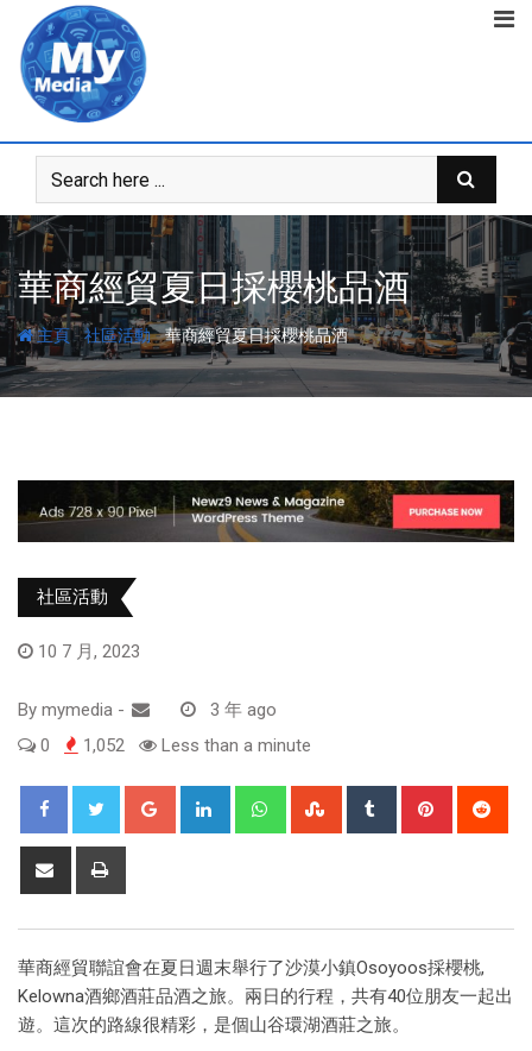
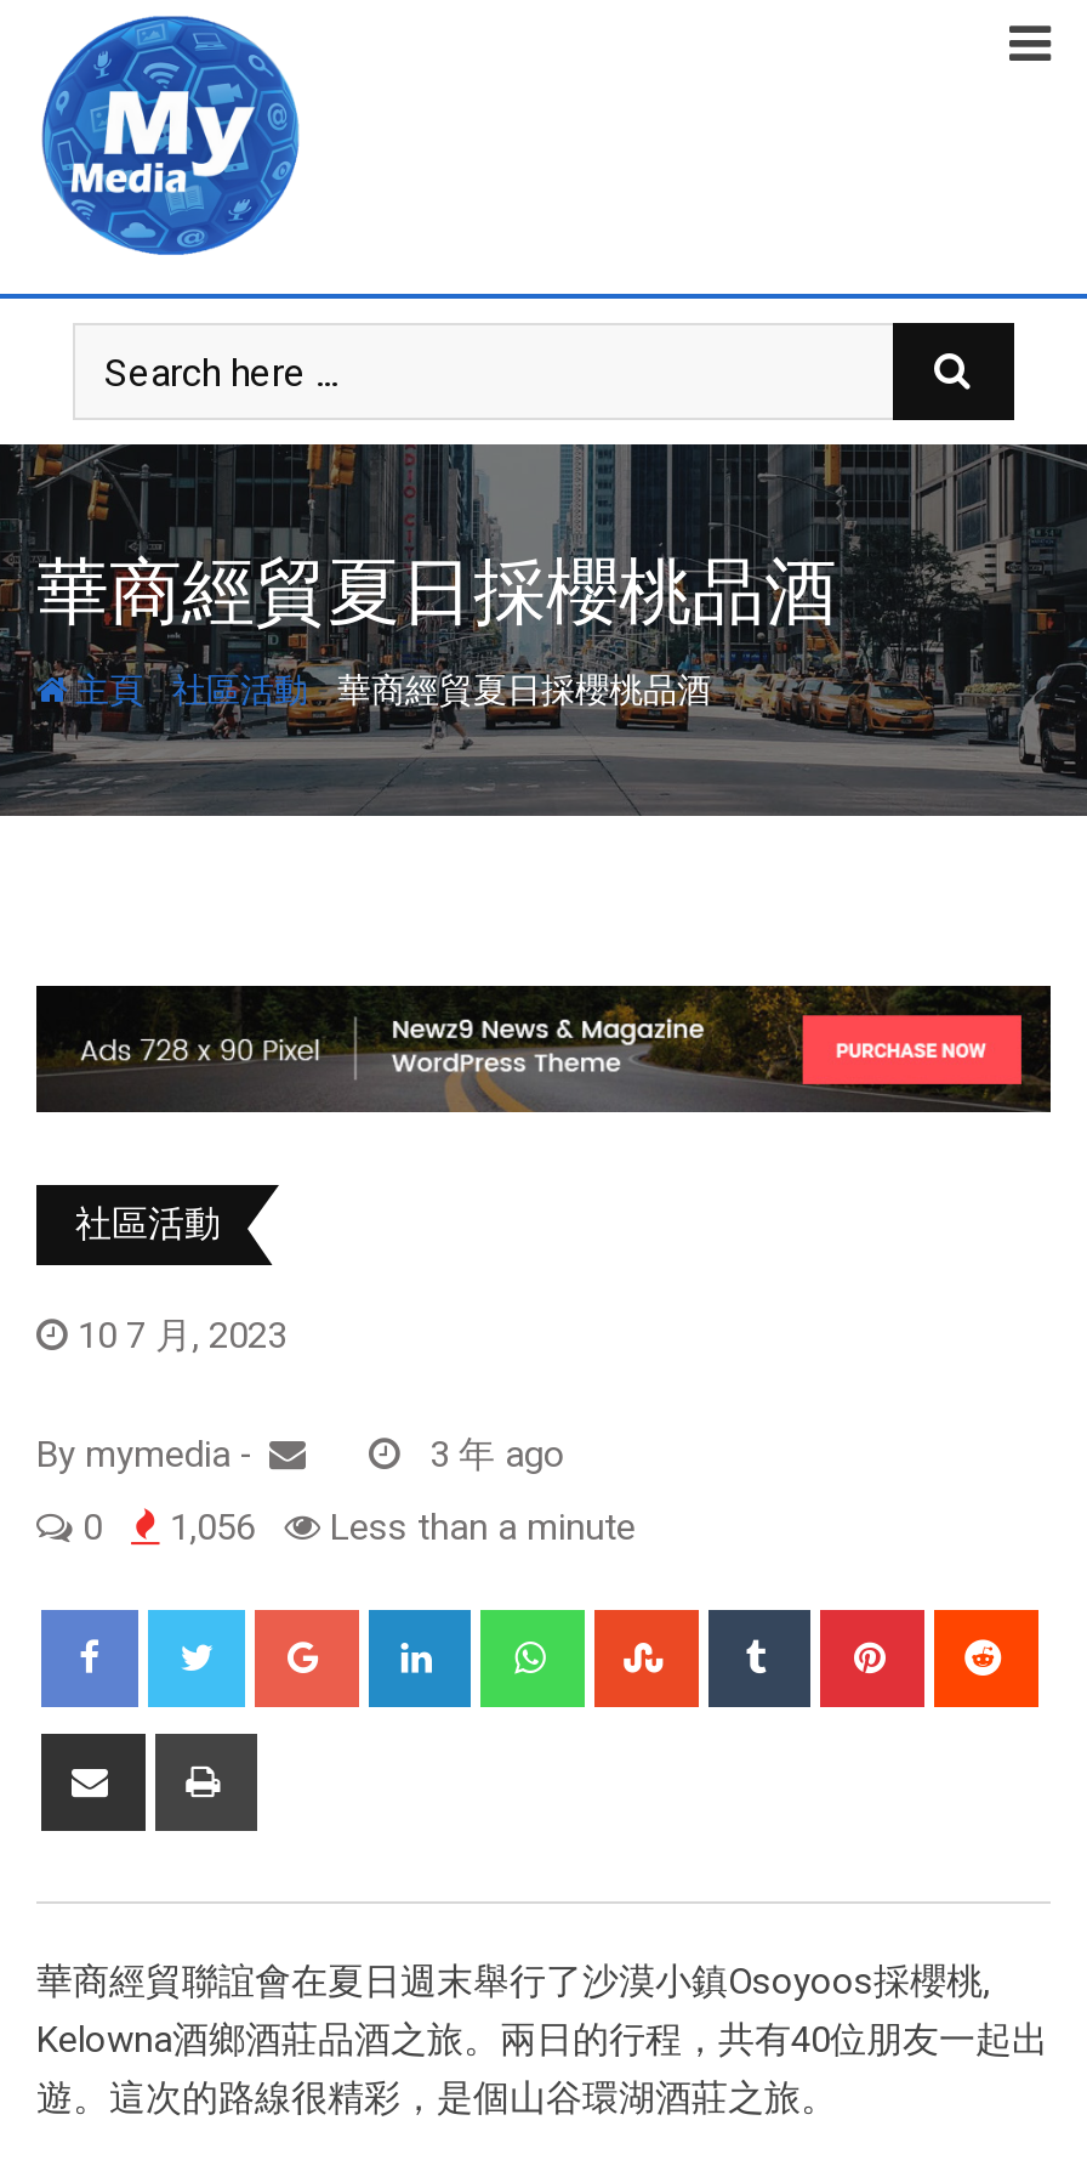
- 0 1,052 Less than a minute
+ 0 1,056 Less than a minute
